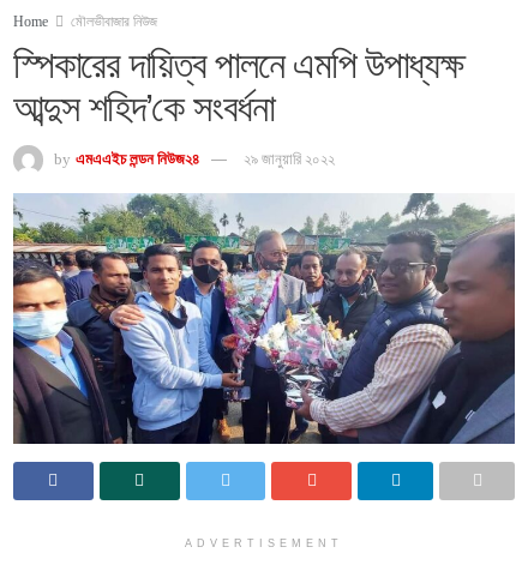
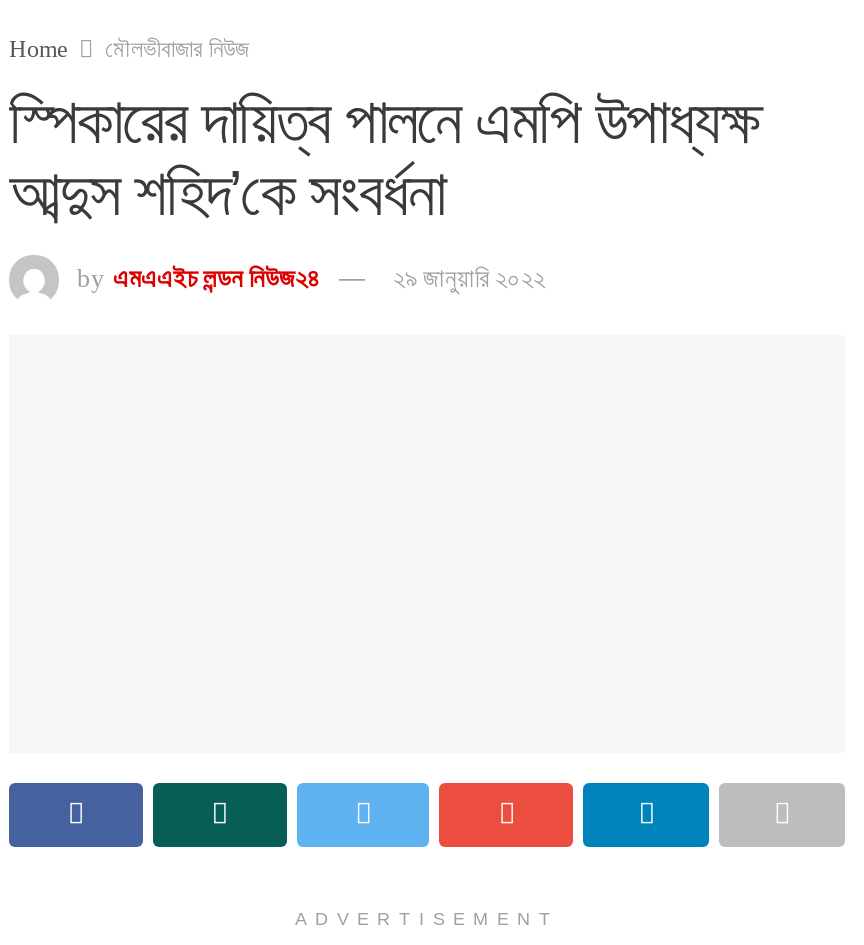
- [image]
